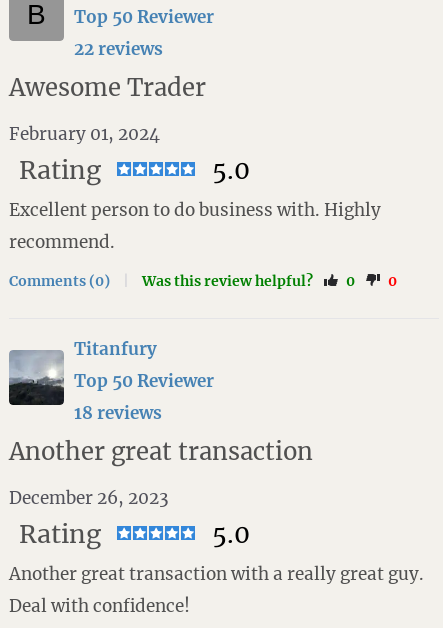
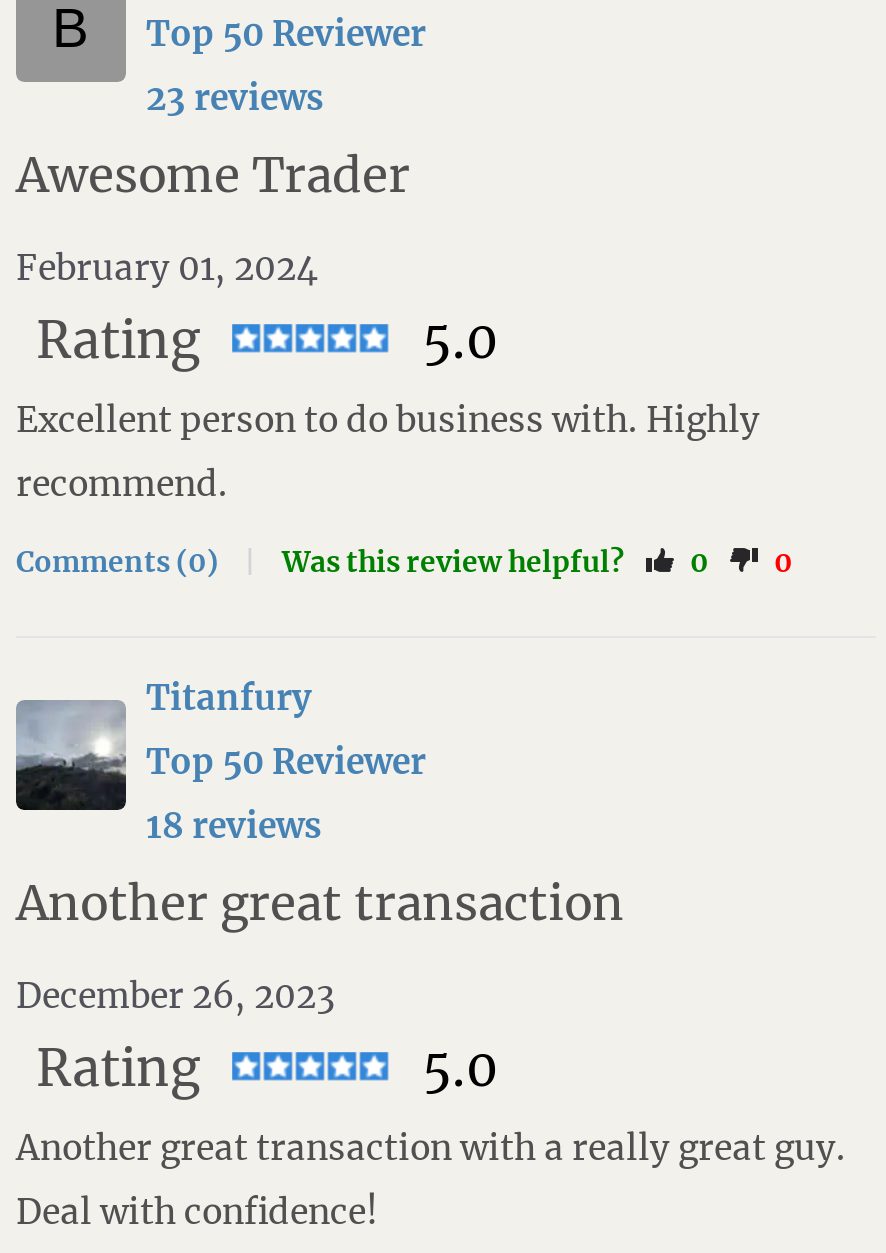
- 22 reviews
+ 23 reviews
